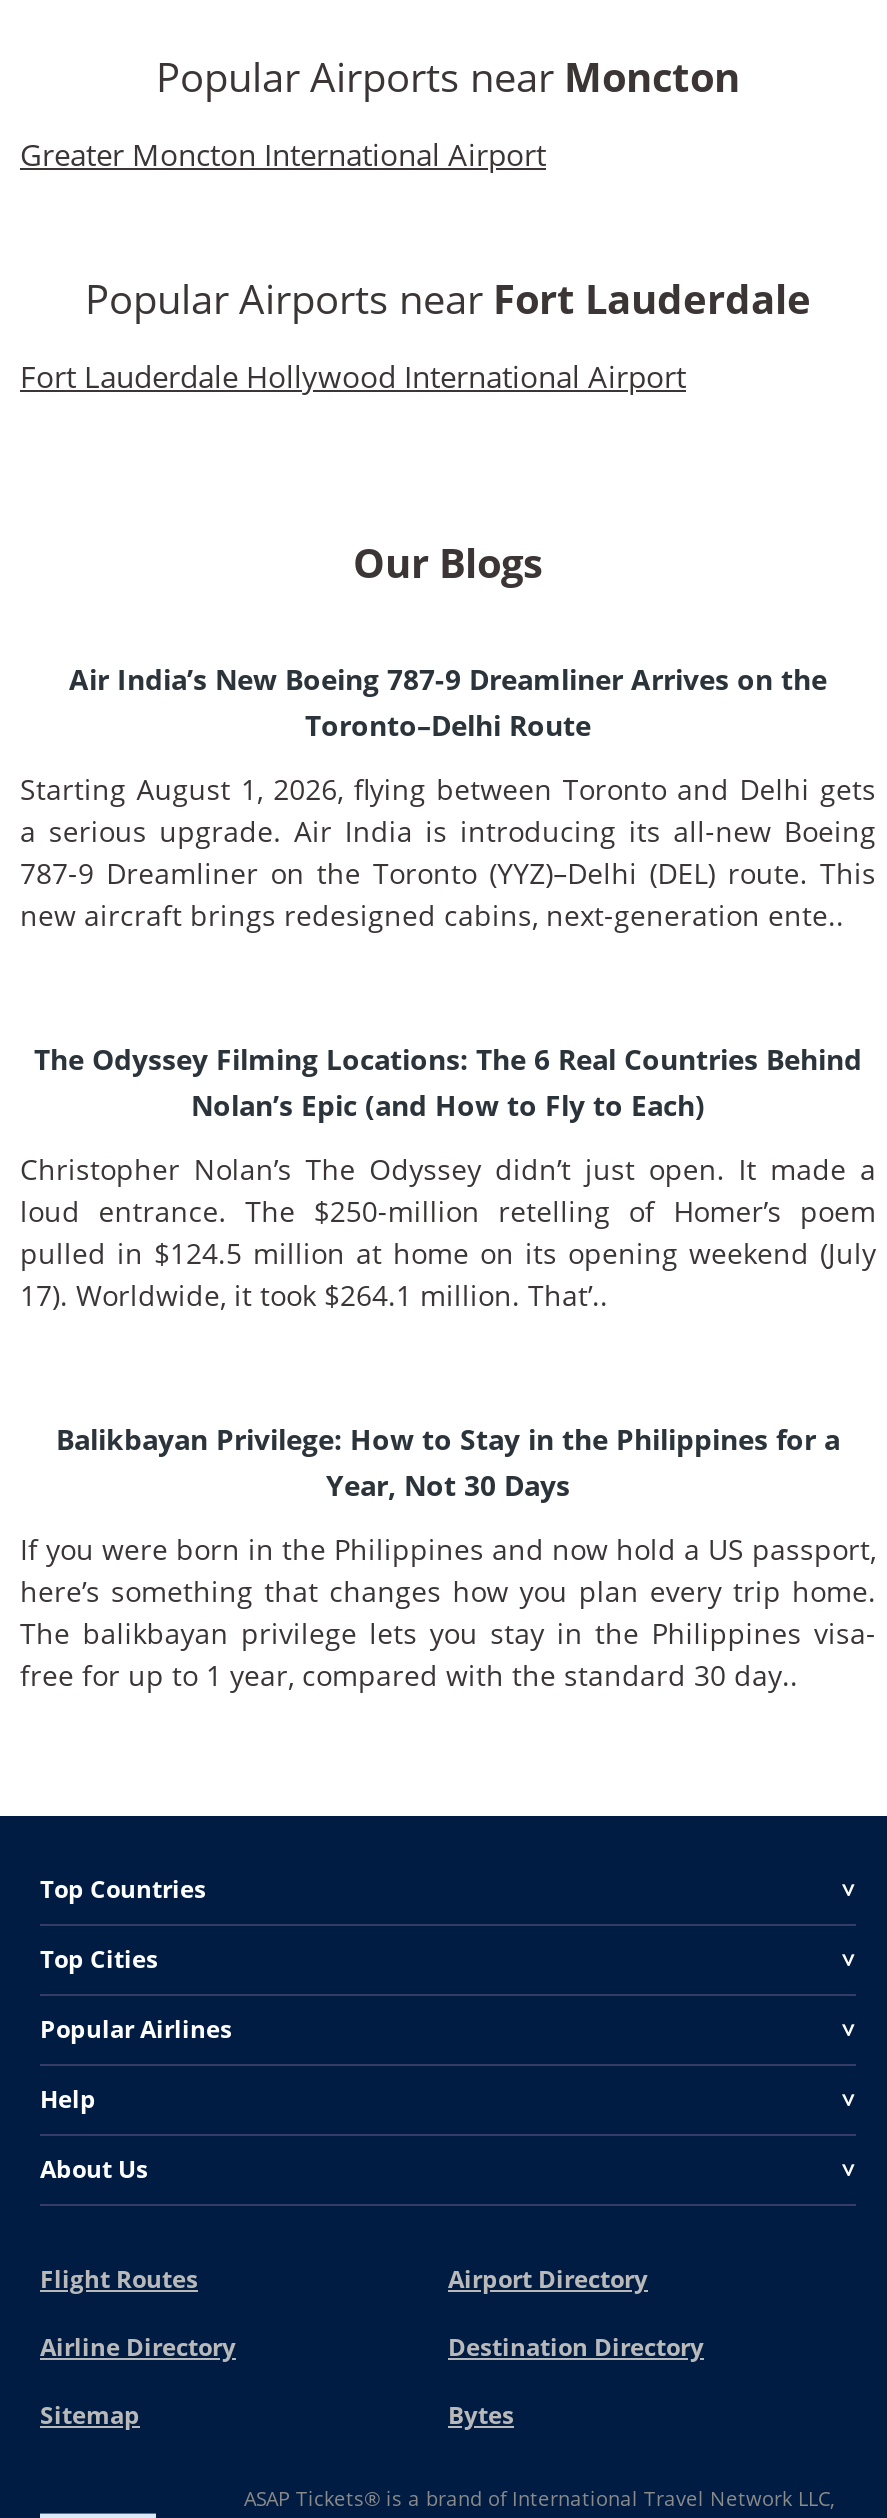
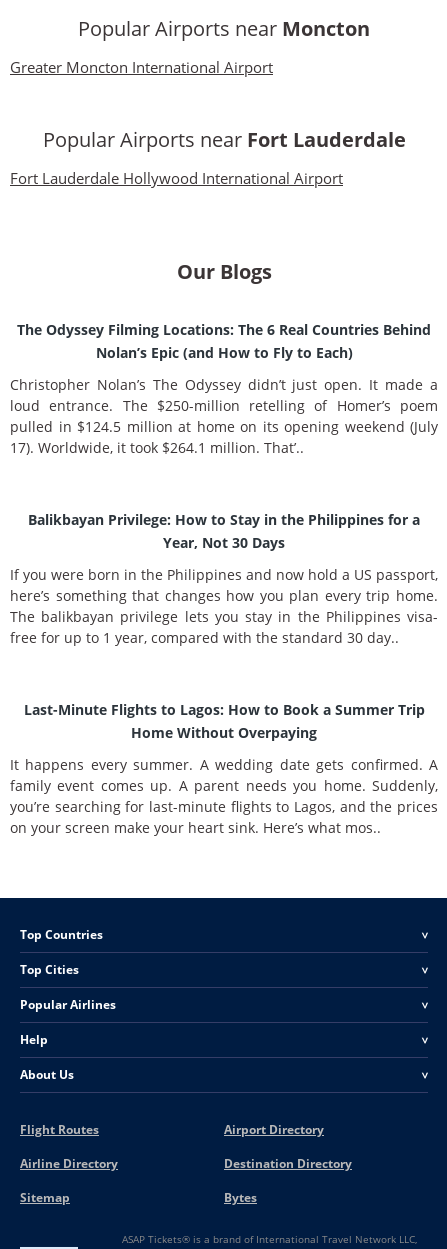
- Air India’s New Boeing 787-9 Dreamliner Arrives on the
- Toronto–Delhi Route
- Starting August 1, 2026, flying between Toronto and Delhi gets
- a serious upgrade. Air India is introducing its all-new Boeing
- 787-9 Dreamliner on the Toronto (YYZ)–Delhi (DEL) route. This
- new aircraft brings redesigned cabins, next-generation ente..

moved up: The Odyssey Filming Locations: The 6 Real Countries Behind | Nolan’s Epic (and How to Fly to Each) | Christopher Nolan’s The Odyssey didn’t just open. It made a | ... | The balikbayan privilege lets you stay in the Philippines visa- | free for up to 1 year, compared with the standard 30 day..

+ Last-Minute Flights to Lagos: How to Book a Summer Trip
+ Home Without Overpaying
+ It happens every summer. A wedding date gets confirmed. A
+ family event comes up. A parent needs you home. Suddenly,
+ you’re searching for last-minute flights to Lagos, and the prices
+ on your screen make your heart sink. Here’s what mos..
